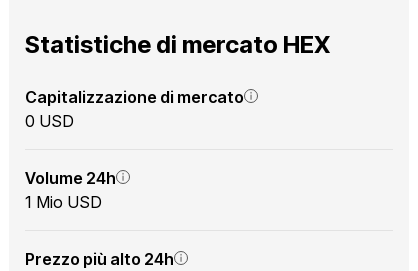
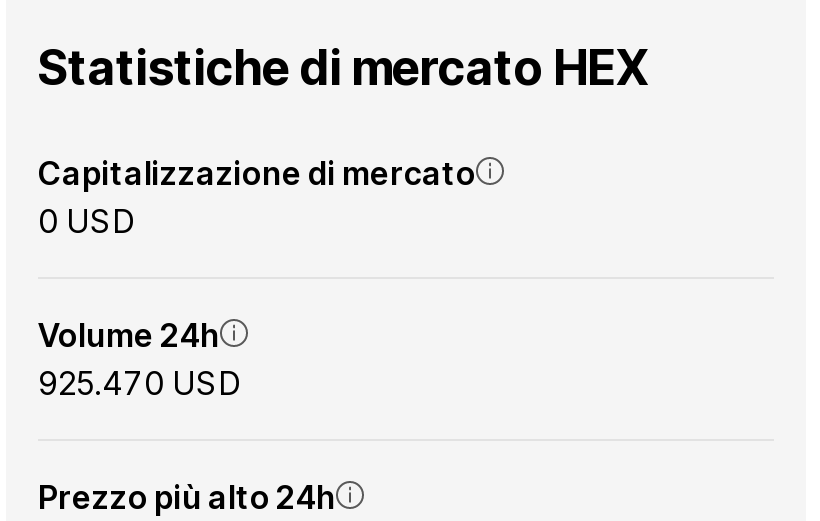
- 1 Mio USD
+ 925.470 USD
